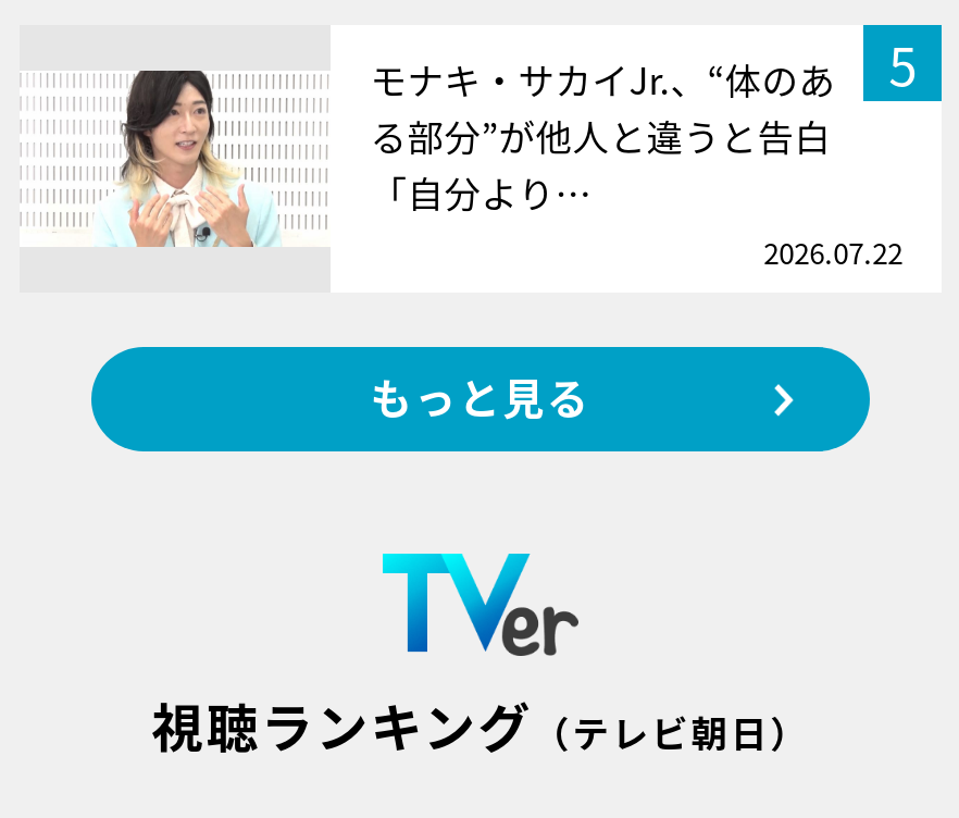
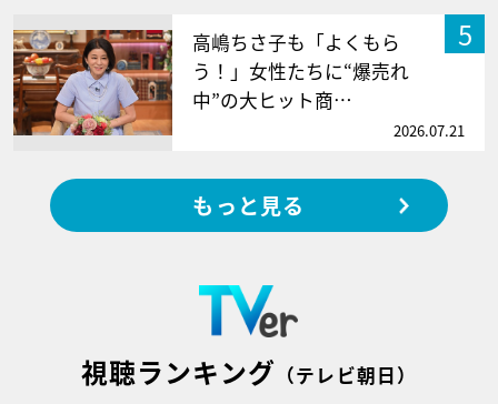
- [image]
- モナキ・サカイJr.、“体のあ
- る部分”が他人と違うと告白
- 「自分より…
- 2026.07.22
+ [image]
+ 高嶋ちさ子も「よくもら
+ う！」女性たちに“爆売れ
+ 中”の大ヒット商…
+ 2026.07.21
